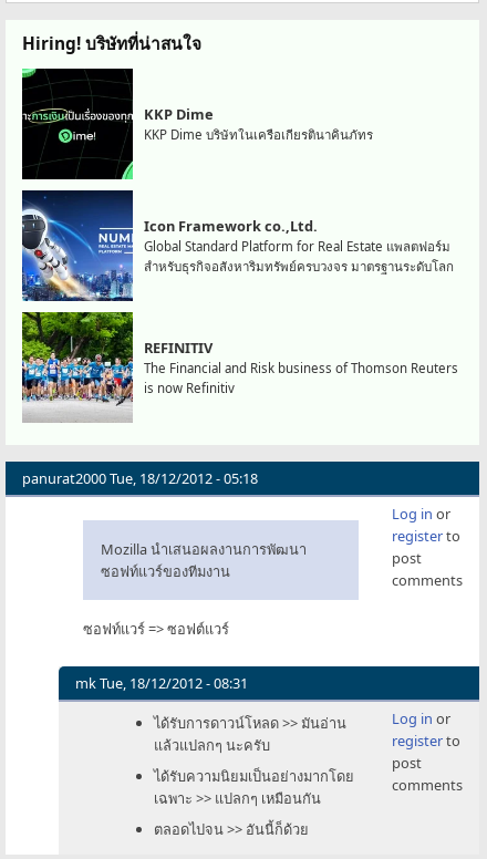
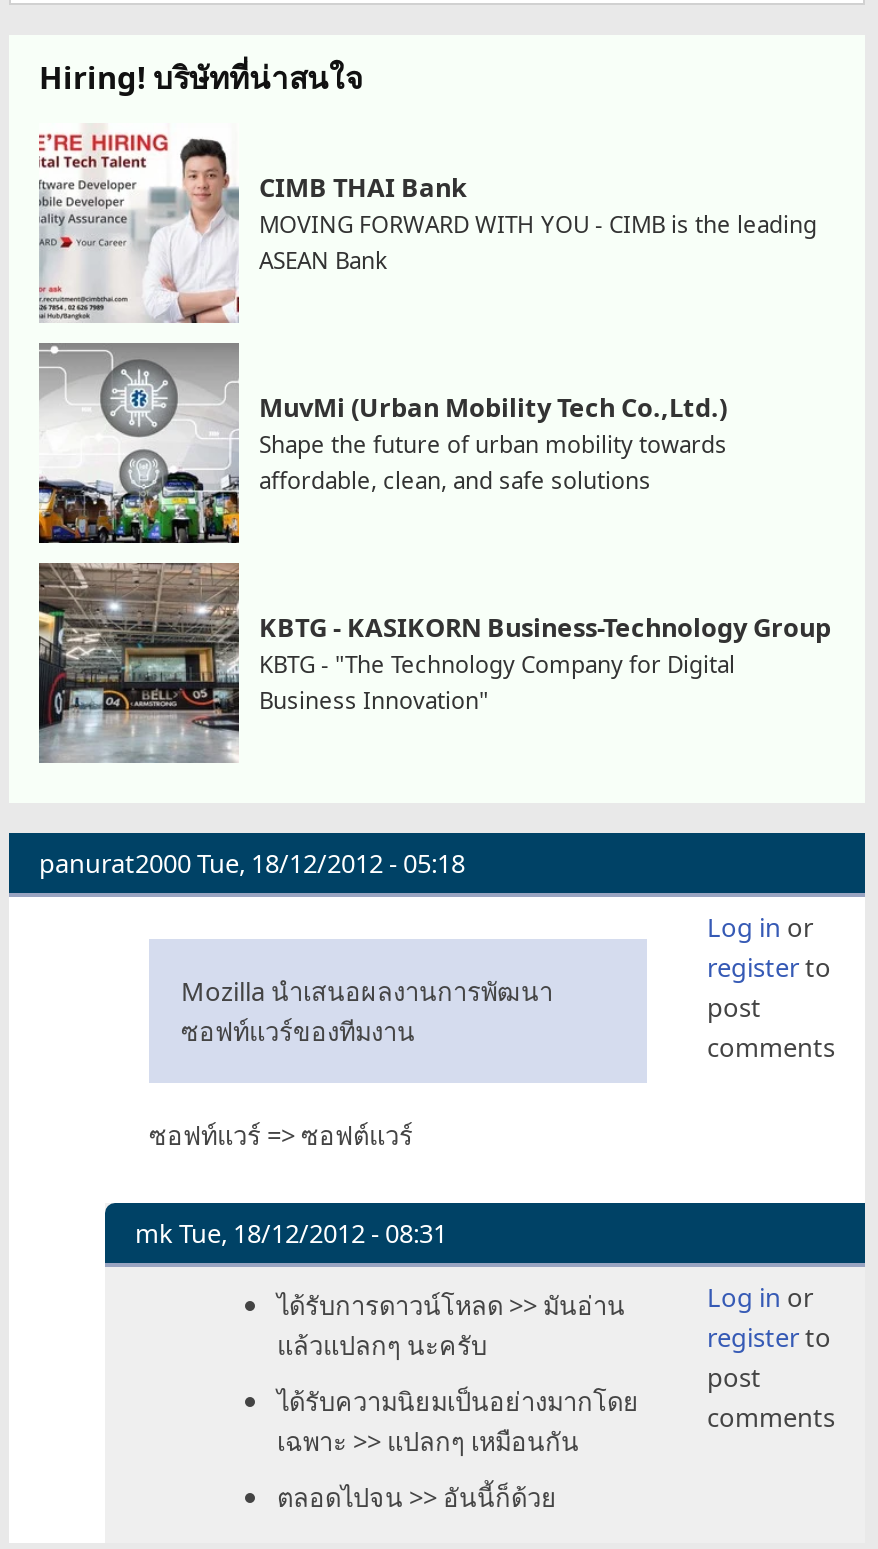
- [image]
- KKP Dime
- KKP Dime บริษัทในเครือเกียรตินาคินภัทร
+ [image]
+ CIMB THAI Bank
+ MOVING FORWARD WITH YOU - CIMB is the leading
+ ASEAN Bank

- [image]
- Icon Framework co.,Ltd.
- Global Standard Platform for Real Estate แพลตฟอร์ม
- สำหรับธุรกิจอสังหาริมทรัพย์ครบวงจร มาตรฐานระดับโลก
+ [image]
+ MuvMi (Urban Mobility Tech Co.,Ltd.)
+ Shape the future of urban mobility towards
+ affordable, clean, and safe solutions

- [image]
- REFINITIV
- The Financial and Risk business of Thomson Reuters
- is now Refinitiv
+ [image]
+ KBTG - KASIKORN Business-Technology Group
+ KBTG - "The Technology Company for Digital
+ Business Innovation"
